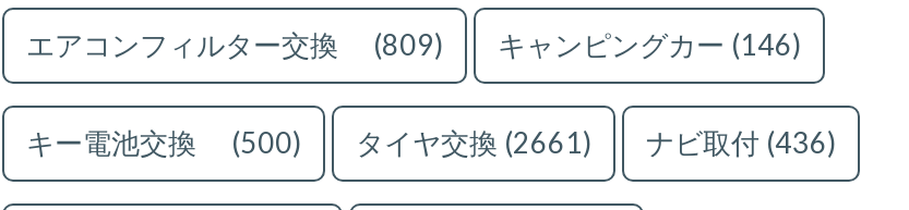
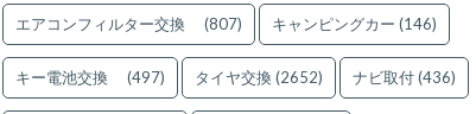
- エアコンフィルター交換(809)
+ エアコンフィルター交換(807)

- キー電池交換(500)
+ キー電池交換(497)

- タイヤ交換(2661)
+ タイヤ交換(2652)
